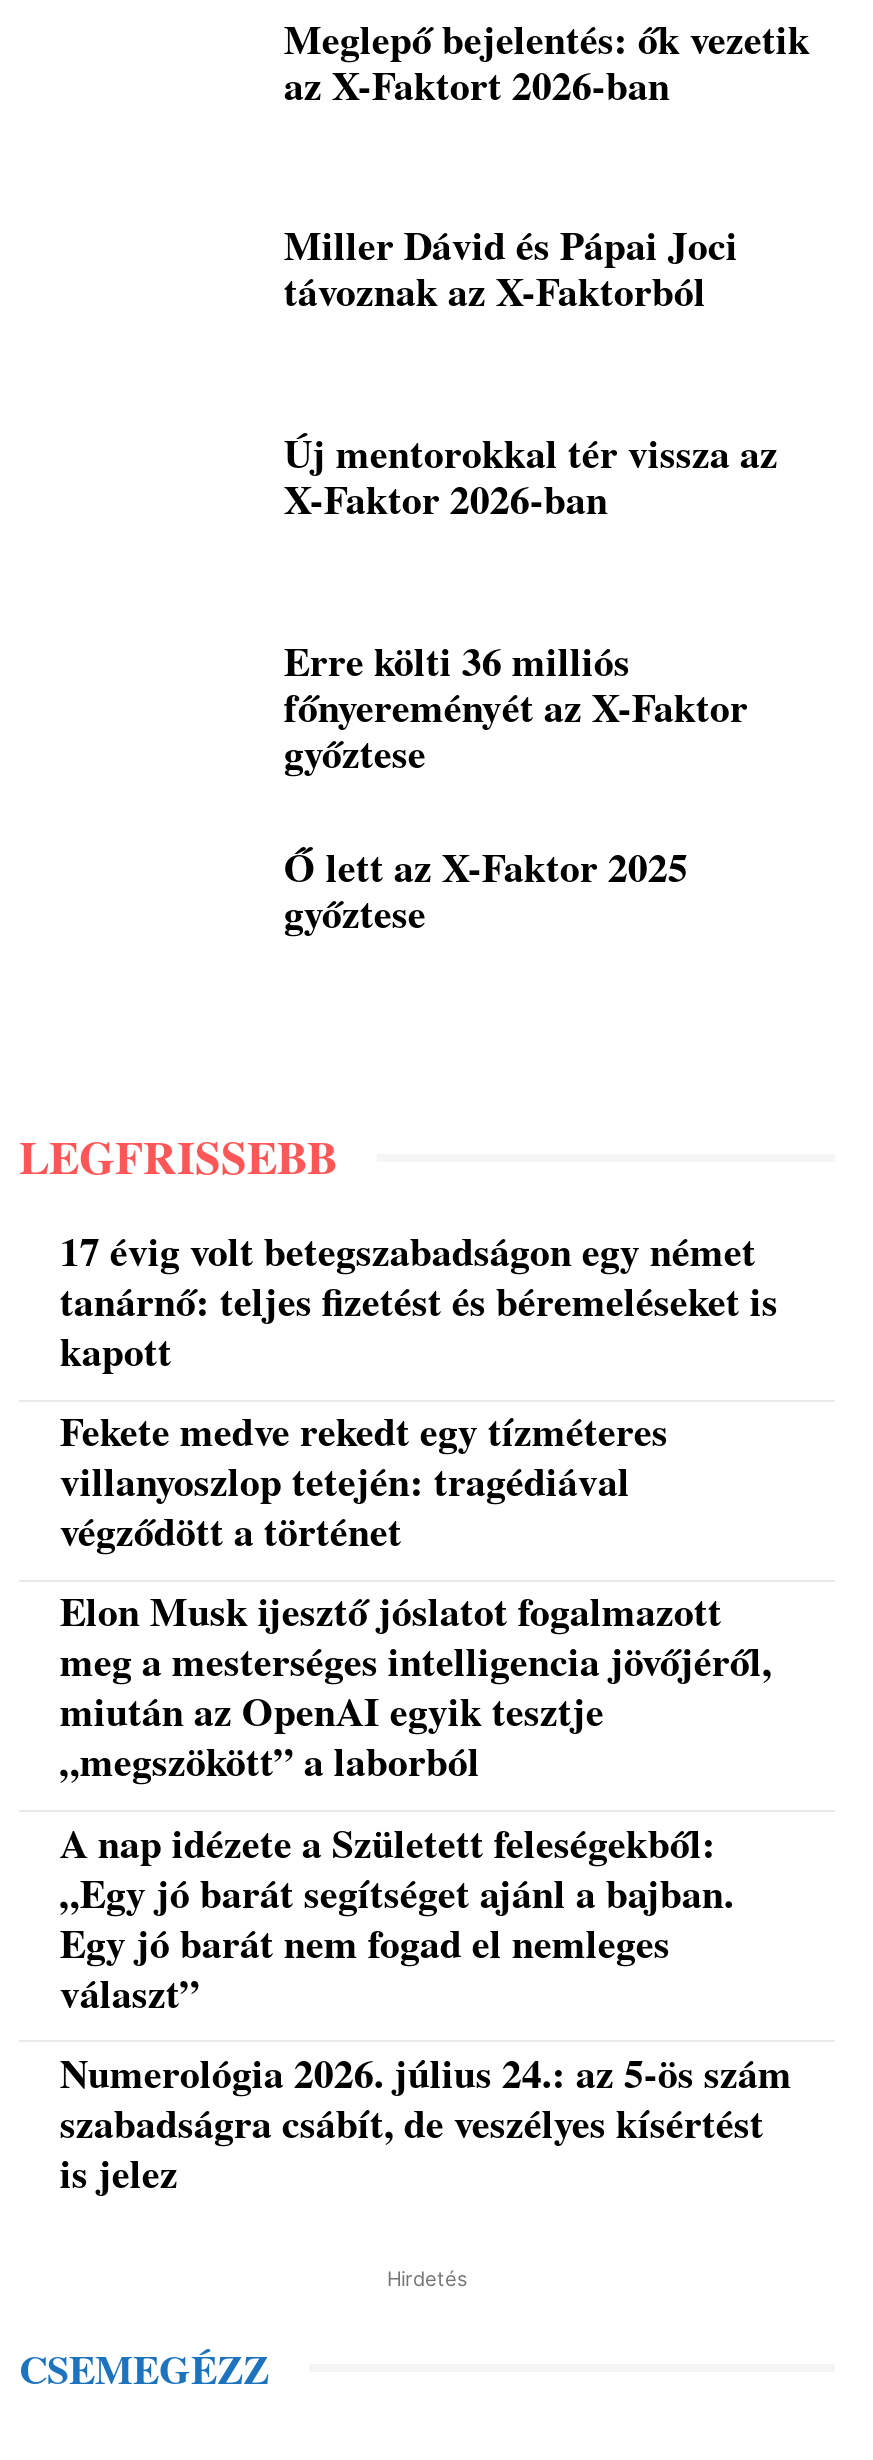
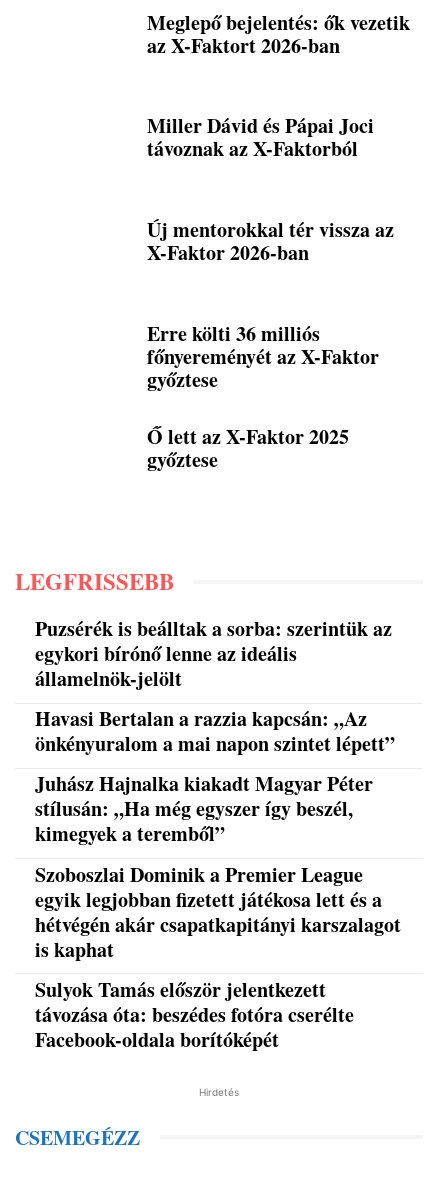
- 17 évig volt betegszabadságon egy német
- tanárnő: teljes fizetést és béremeléseket is
- kapott
- Fekete medve rekedt egy tízméteres
- villanyoszlop tetején: tragédiával
- végződött a történet
- Elon Musk ijesztő jóslatot fogalmazott
- meg a mesterséges intelligencia jövőjéről,
- miután az OpenAI egyik tesztje
- „megszökött” a laborból
- A nap idézete a Született feleségekből:
- „Egy jó barát segítséget ajánl a bajban.
- Egy jó barát nem fogad el nemleges
- választ”
- Numerológia 2026. július 24.: az 5-ös szám
- szabadságra csábít, de veszélyes kísértést
- is jelez
+ Puzsérék is beálltak a sorba: szerintük az
+ egykori bírónő lenne az ideális
+ államelnök-jelölt
+ Havasi Bertalan a razzia kapcsán: „Az
+ önkényuralom a mai napon szintet lépett”
+ Juhász Hajnalka kiakadt Magyar Péter
+ stílusán: „Ha még egyszer így beszél,
+ kimegyek a teremből”
+ Szoboszlai Dominik a Premier League
+ egyik legjobban fizetett játékosa lett és a
+ hétvégén akár csapatkapitányi karszalagot
+ is kaphat
+ Sulyok Tamás először jelentkezett
+ távozása óta: beszédes fotóra cserélte
+ Facebook-oldala borítóképét
